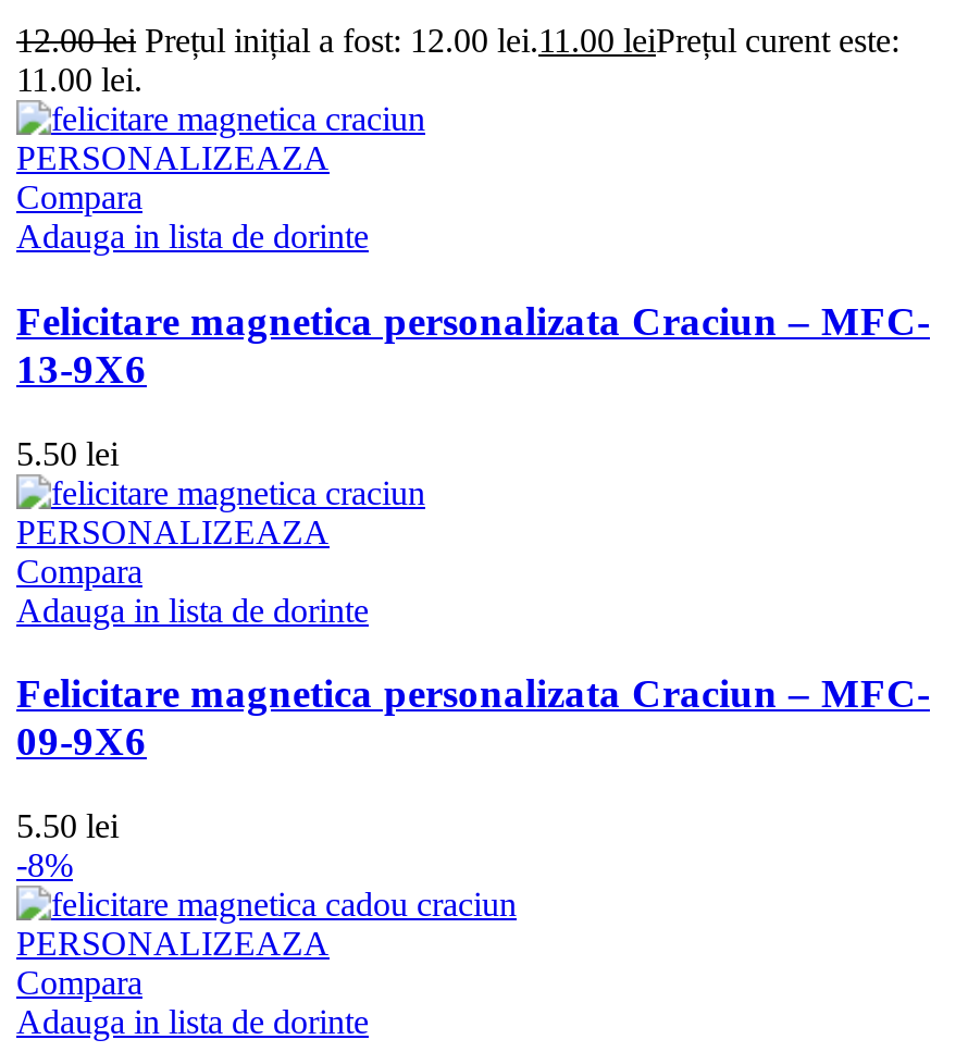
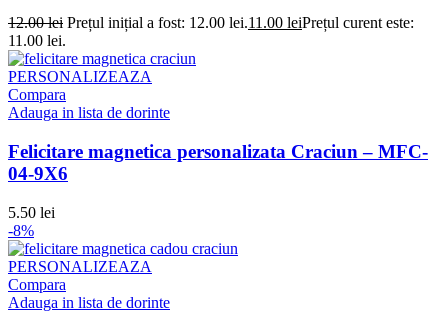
- 13-9X6
- 5.50 lei
- PERSONALIZEAZA
- Compara
- Adauga in lista de dorinte
- Felicitare magnetica personalizata Craciun – MFC-
- 09-9X6
+ 04-9X6
